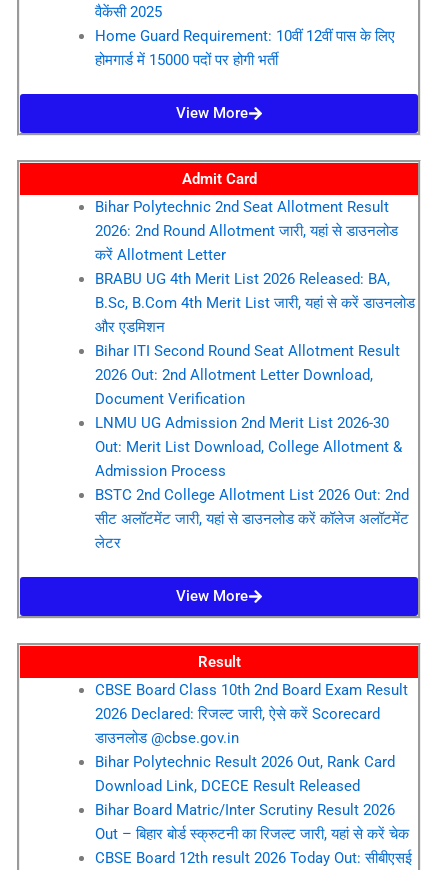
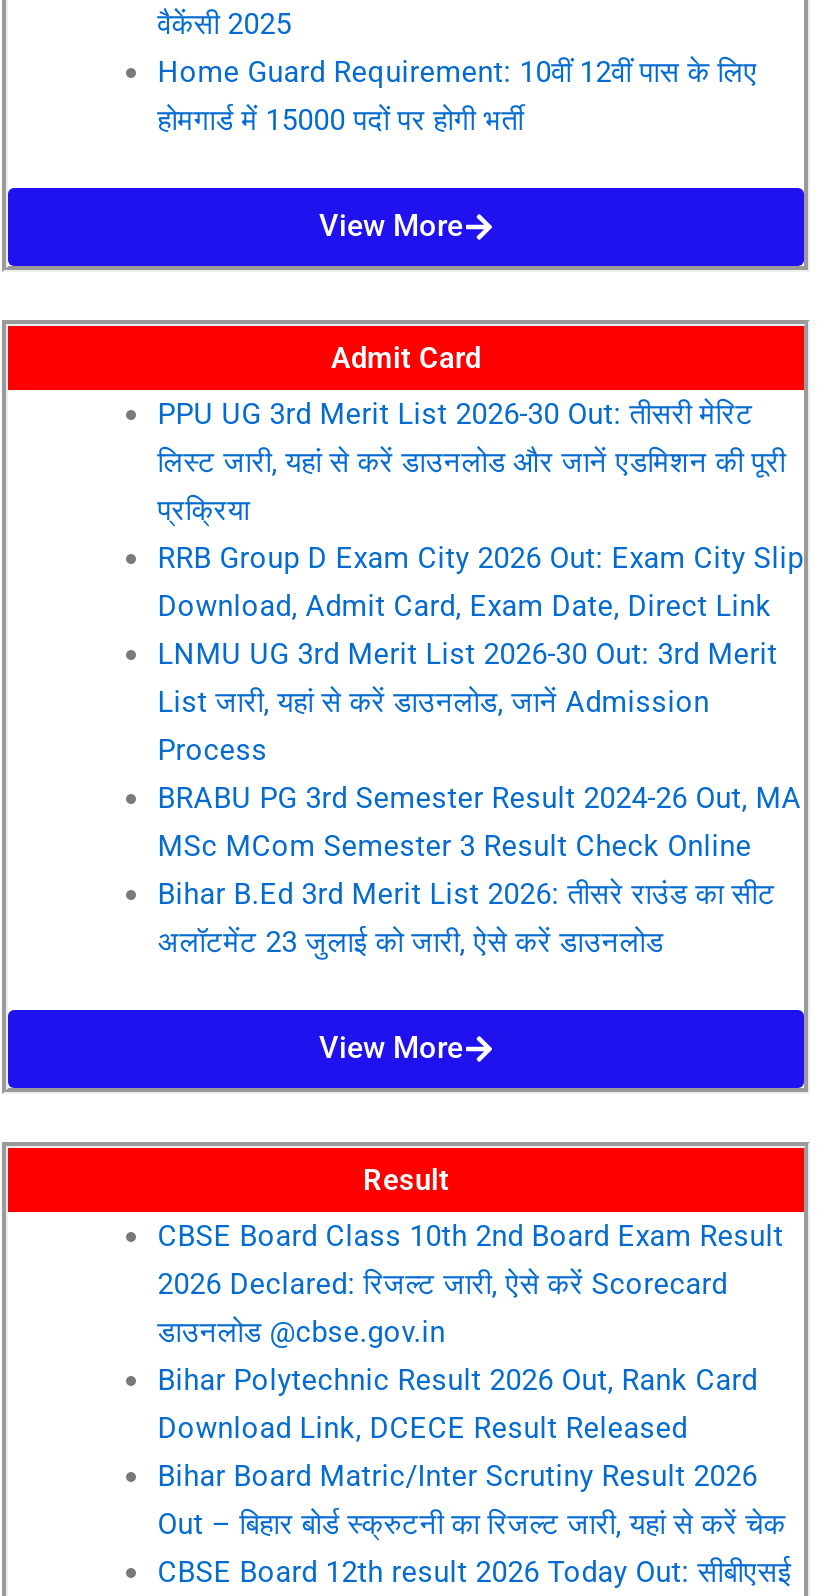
- Bihar Polytechnic 2nd Seat Allotment Result
- 2026: 2nd Round Allotment जारी, यहां से डाउनलोड
- करें Allotment Letter
- BRABU UG 4th Merit List 2026 Released: BA,
- B.Sc, B.Com 4th Merit List जारी, यहां से करें डाउनलोड
- और एडमिशन
- Bihar ITI Second Round Seat Allotment Result
- 2026 Out: 2nd Allotment Letter Download,
- Document Verification
- LNMU UG Admission 2nd Merit List 2026-30
- Out: Merit List Download, College Allotment &
- Admission Process
- BSTC 2nd College Allotment List 2026 Out: 2nd
- सीट अलॉटमेंट जारी, यहां से डाउनलोड करें कॉलेज अलॉटमेंट
- लेटर
+ PPU UG 3rd Merit List 2026-30 Out: तीसरी मेरिट
+ लिस्ट जारी, यहां से करें डाउनलोड और जानें एडमिशन की पूरी
+ प्रक्रिया
+ RRB Group D Exam City 2026 Out: Exam City Slip
+ Download, Admit Card, Exam Date, Direct Link
+ LNMU UG 3rd Merit List 2026-30 Out: 3rd Merit
+ List जारी, यहां से करें डाउनलोड, जानें Admission
+ Process
+ BRABU PG 3rd Semester Result 2024-26 Out, MA
+ MSc MCom Semester 3 Result Check Online
+ Bihar B.Ed 3rd Merit List 2026: तीसरे राउंड का सीट
+ अलॉटमेंट 23 जुलाई को जारी, ऐसे करें डाउनलोड
